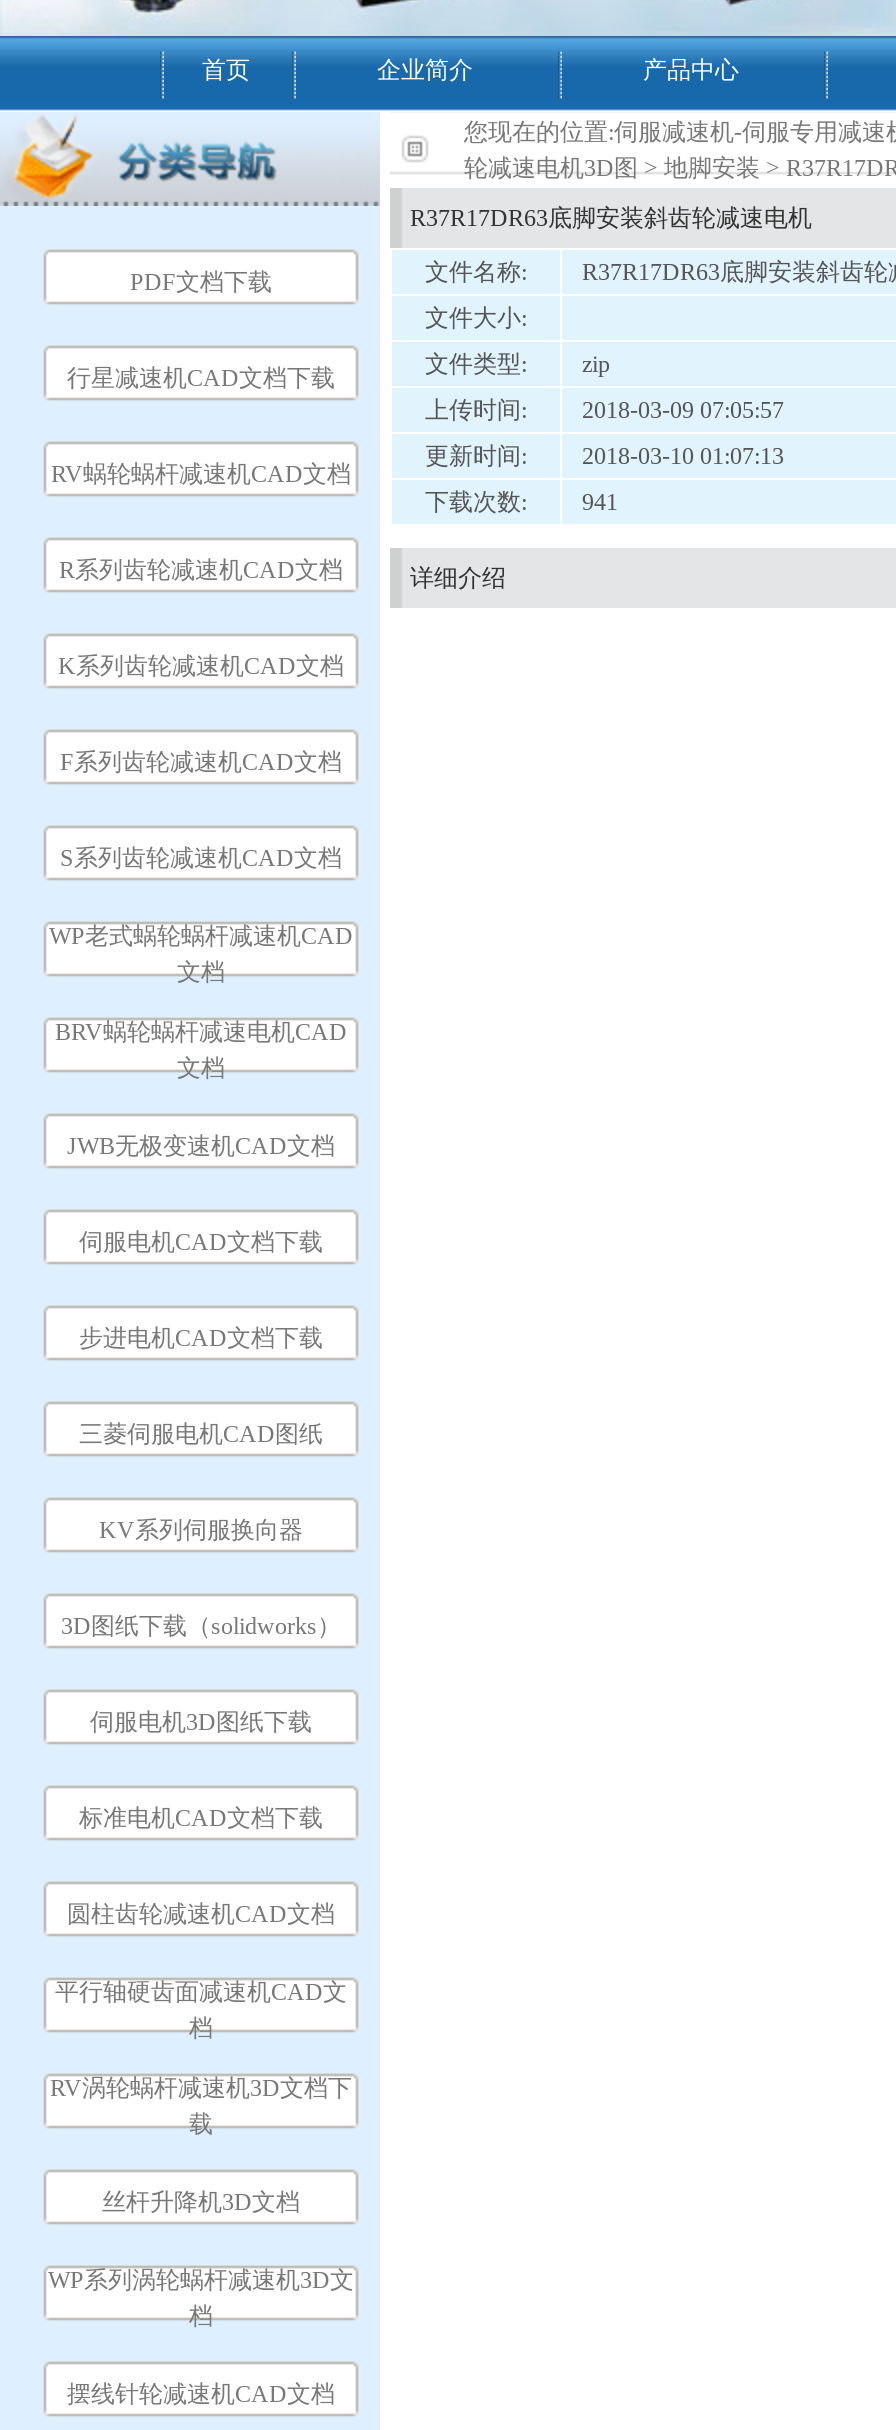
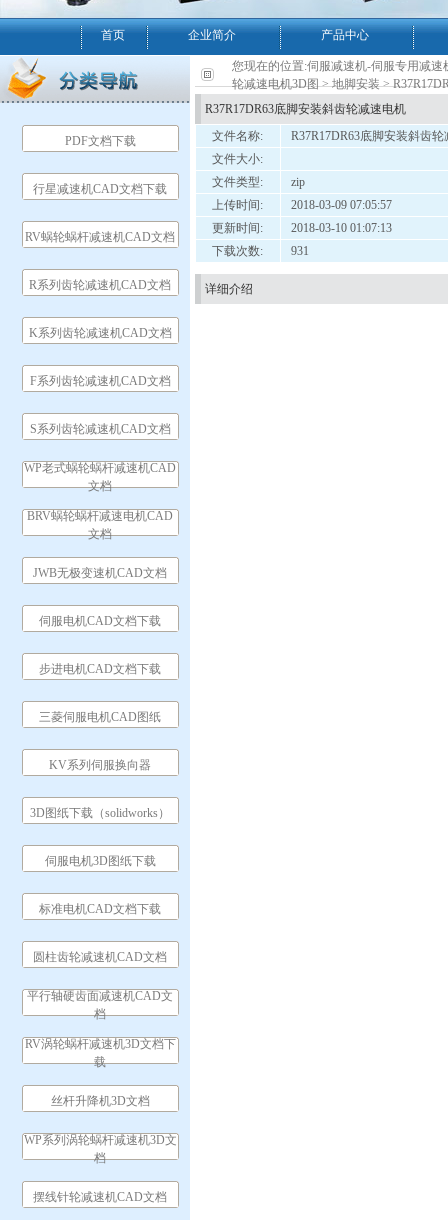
- 下载次数: 941
+ 下载次数: 931
